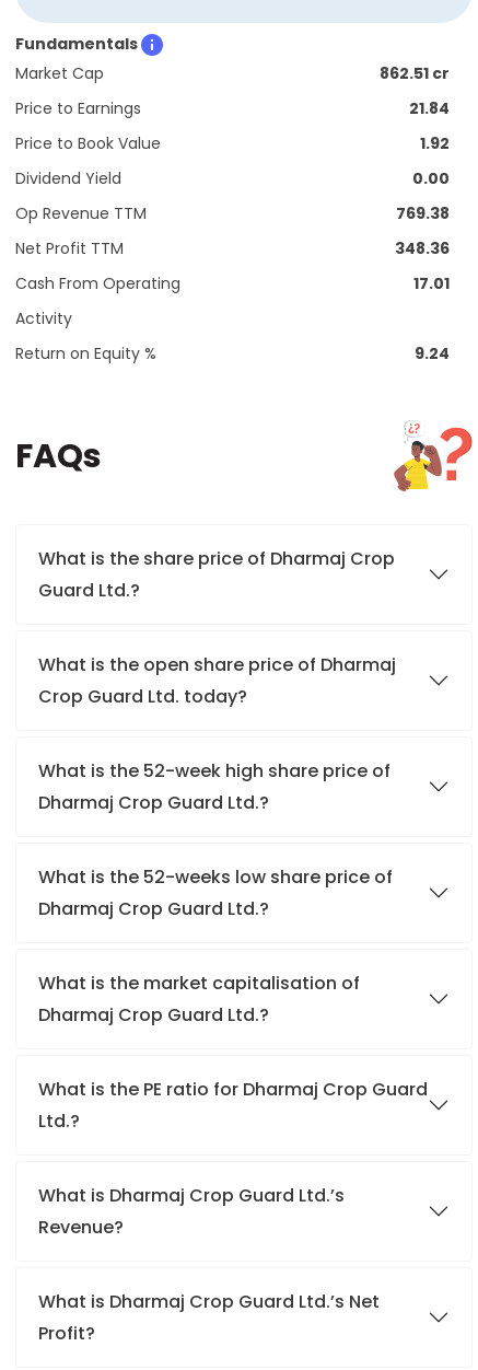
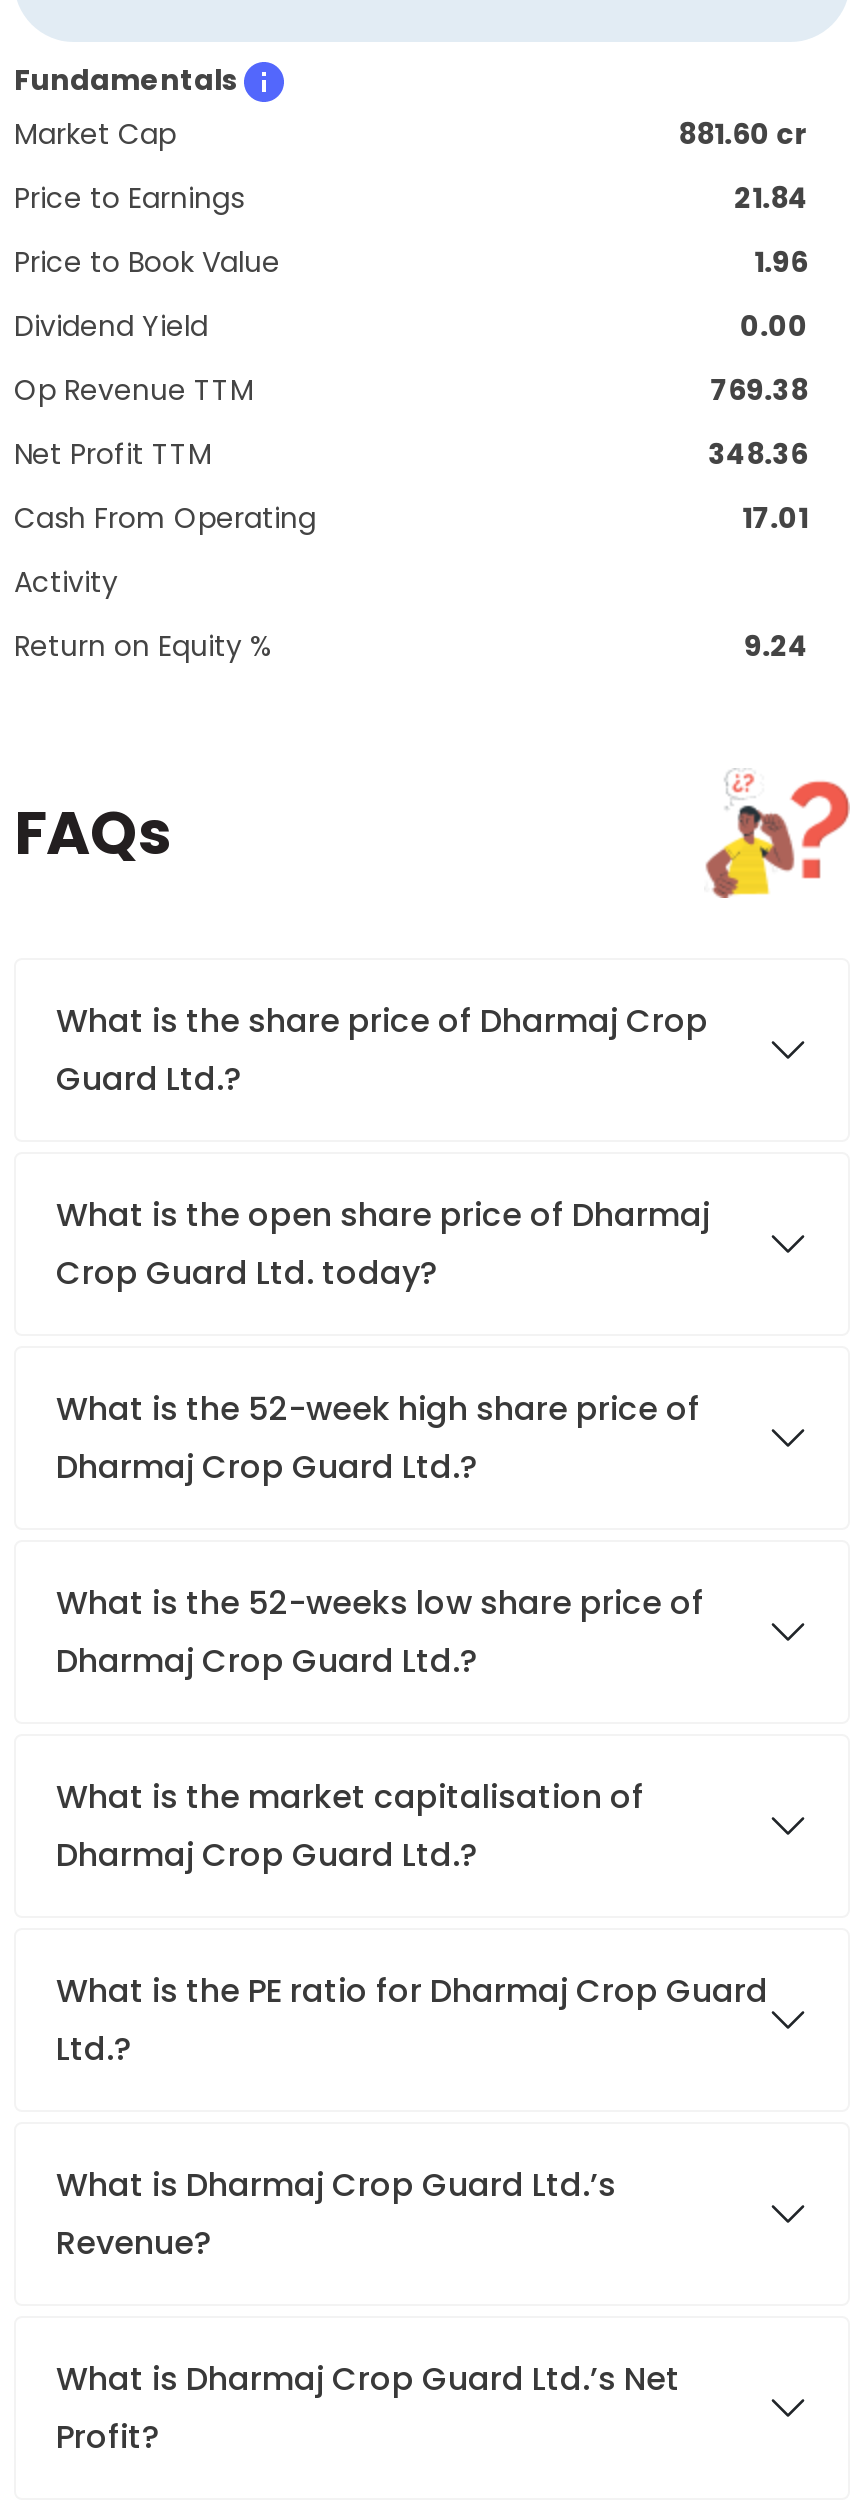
- 862.51 cr
+ 881.60 cr

- 1.92
+ 1.96
